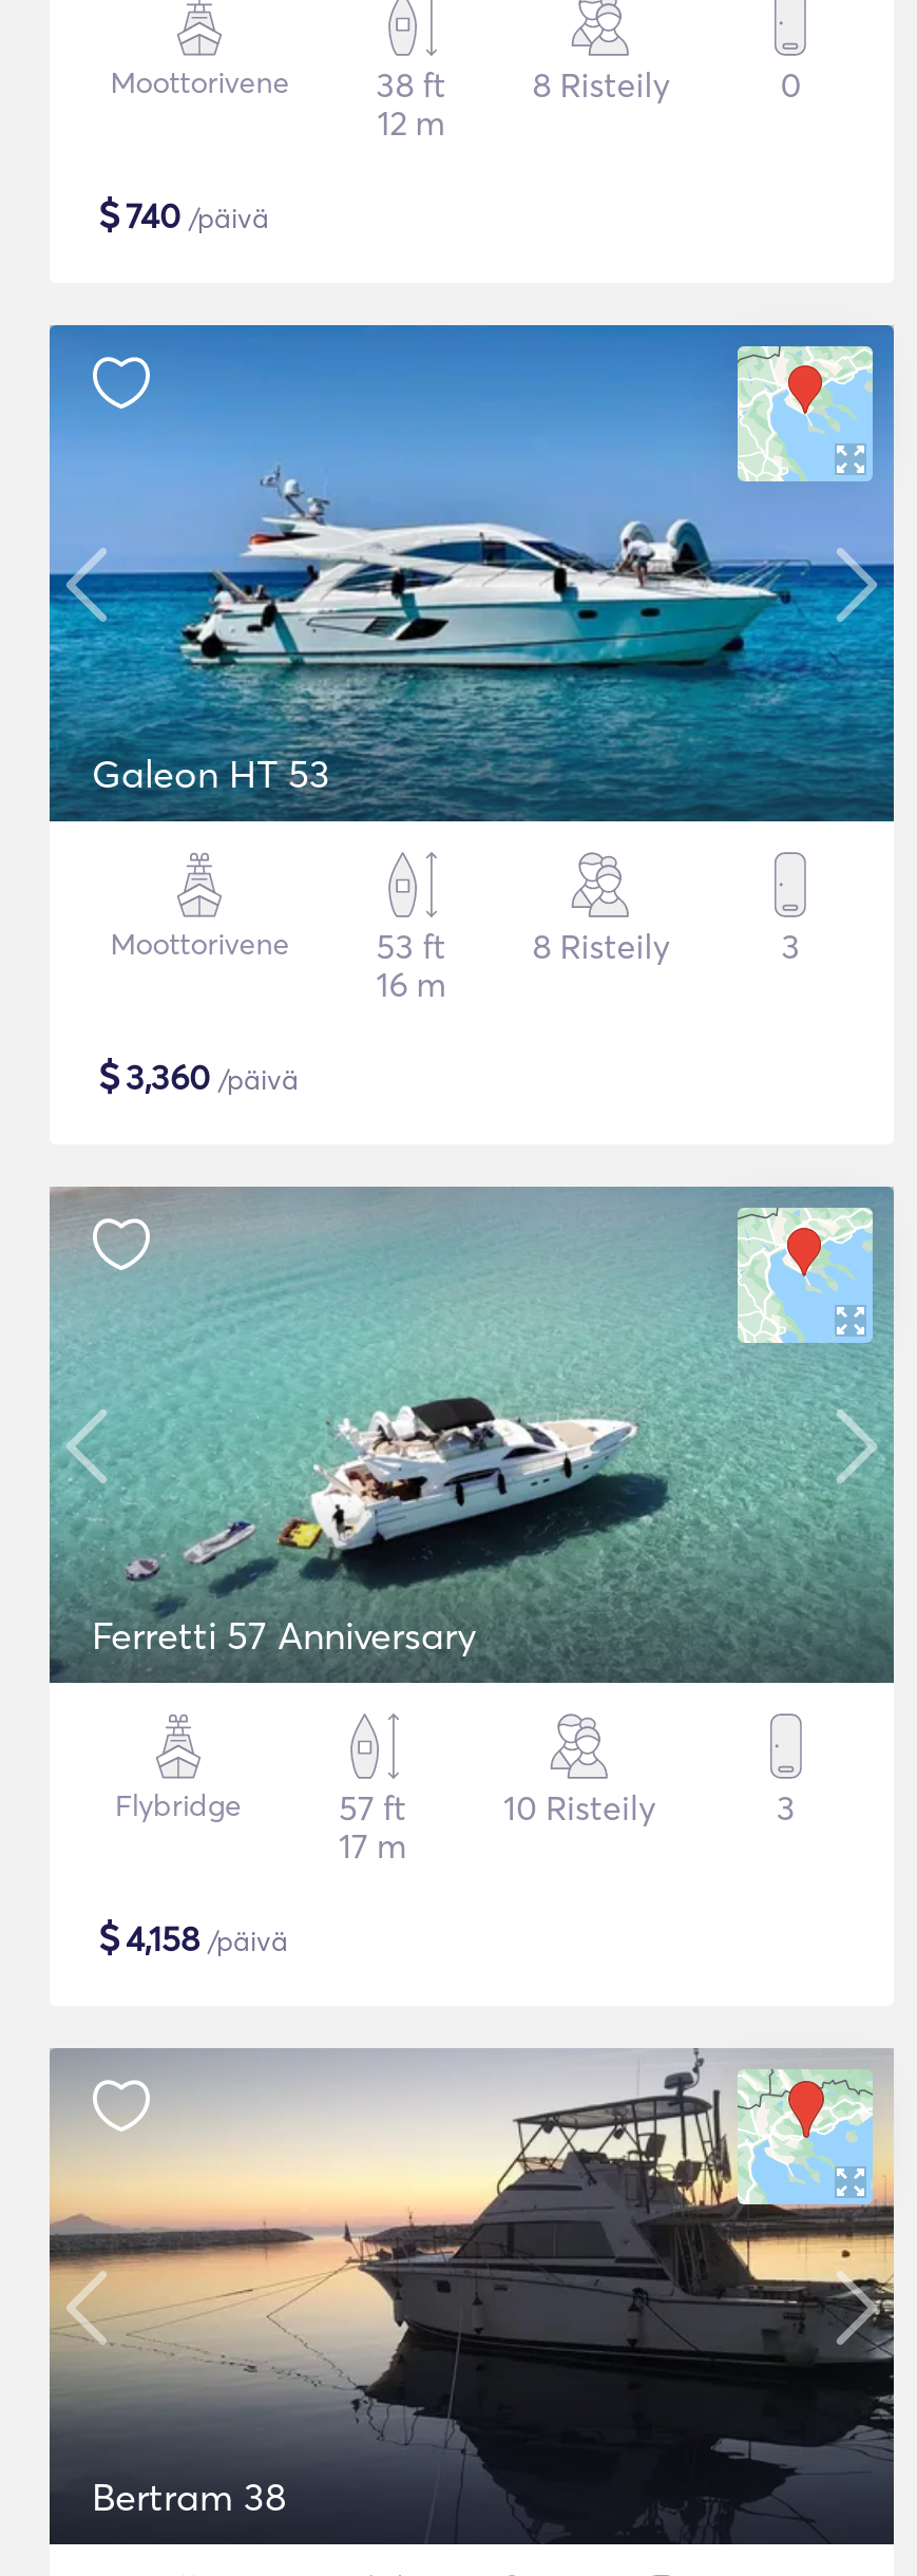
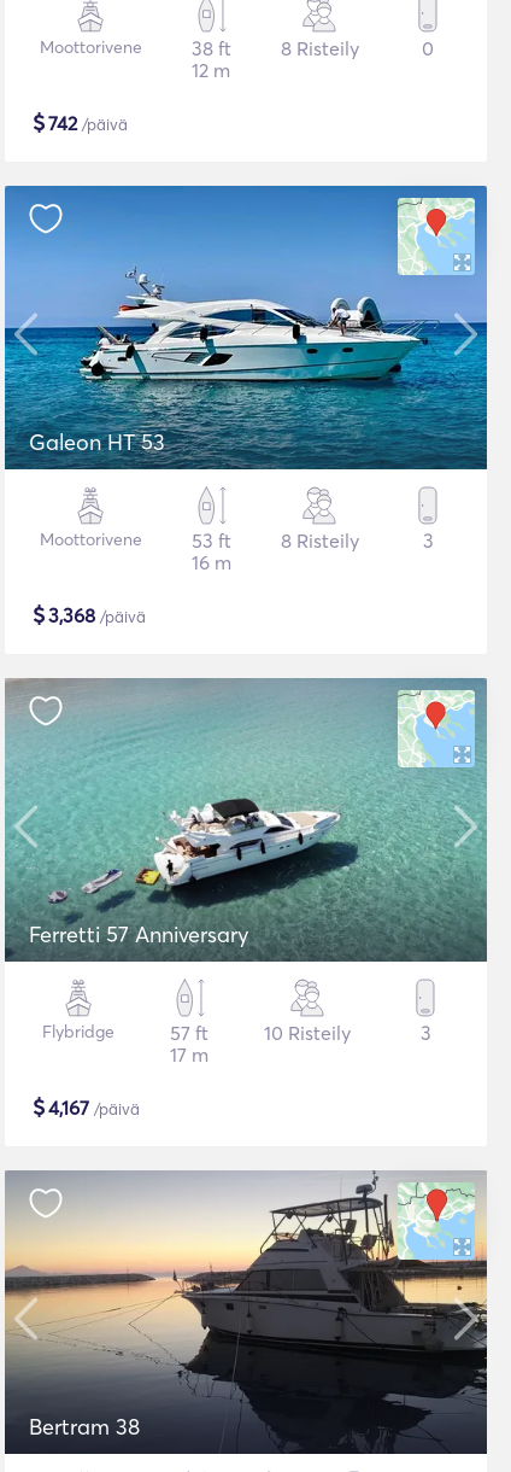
- $740 /päivä
+ $742 /päivä

- $3,360 /päivä
+ $3,368 /päivä

- $4,158 /päivä
+ $4,167 /päivä
